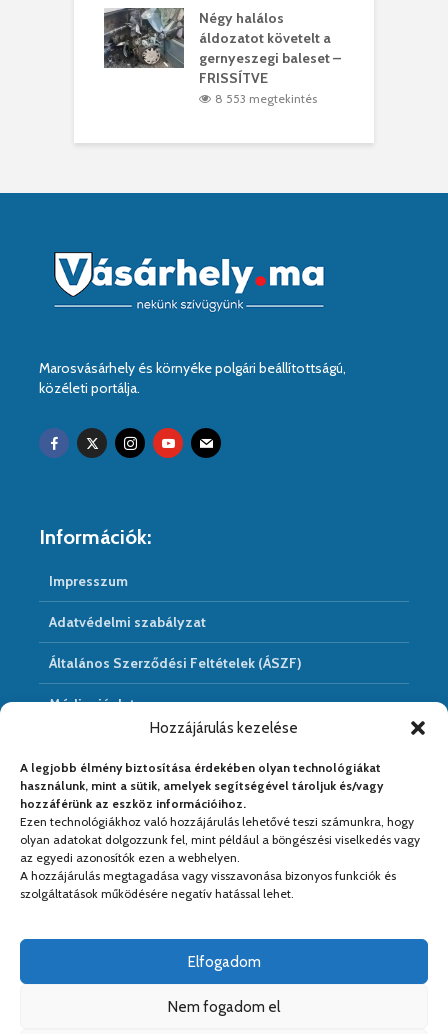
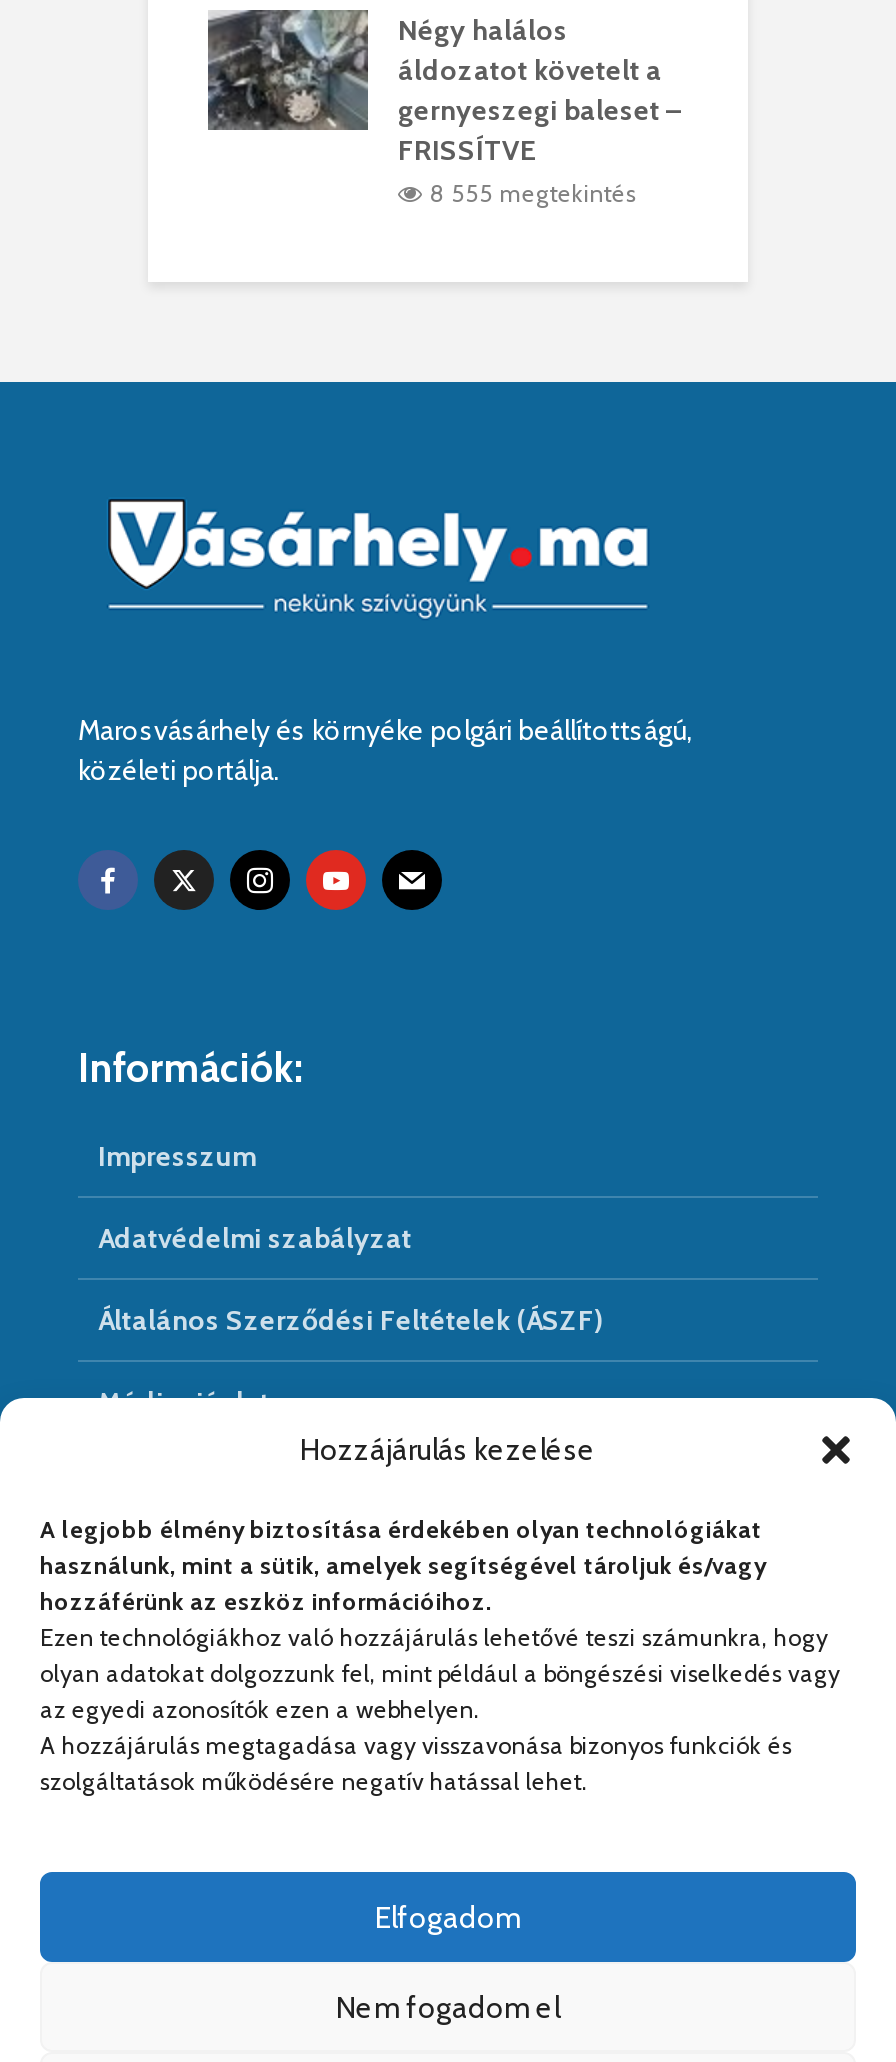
- 8 553 megtekintés
+ 8 555 megtekintés
